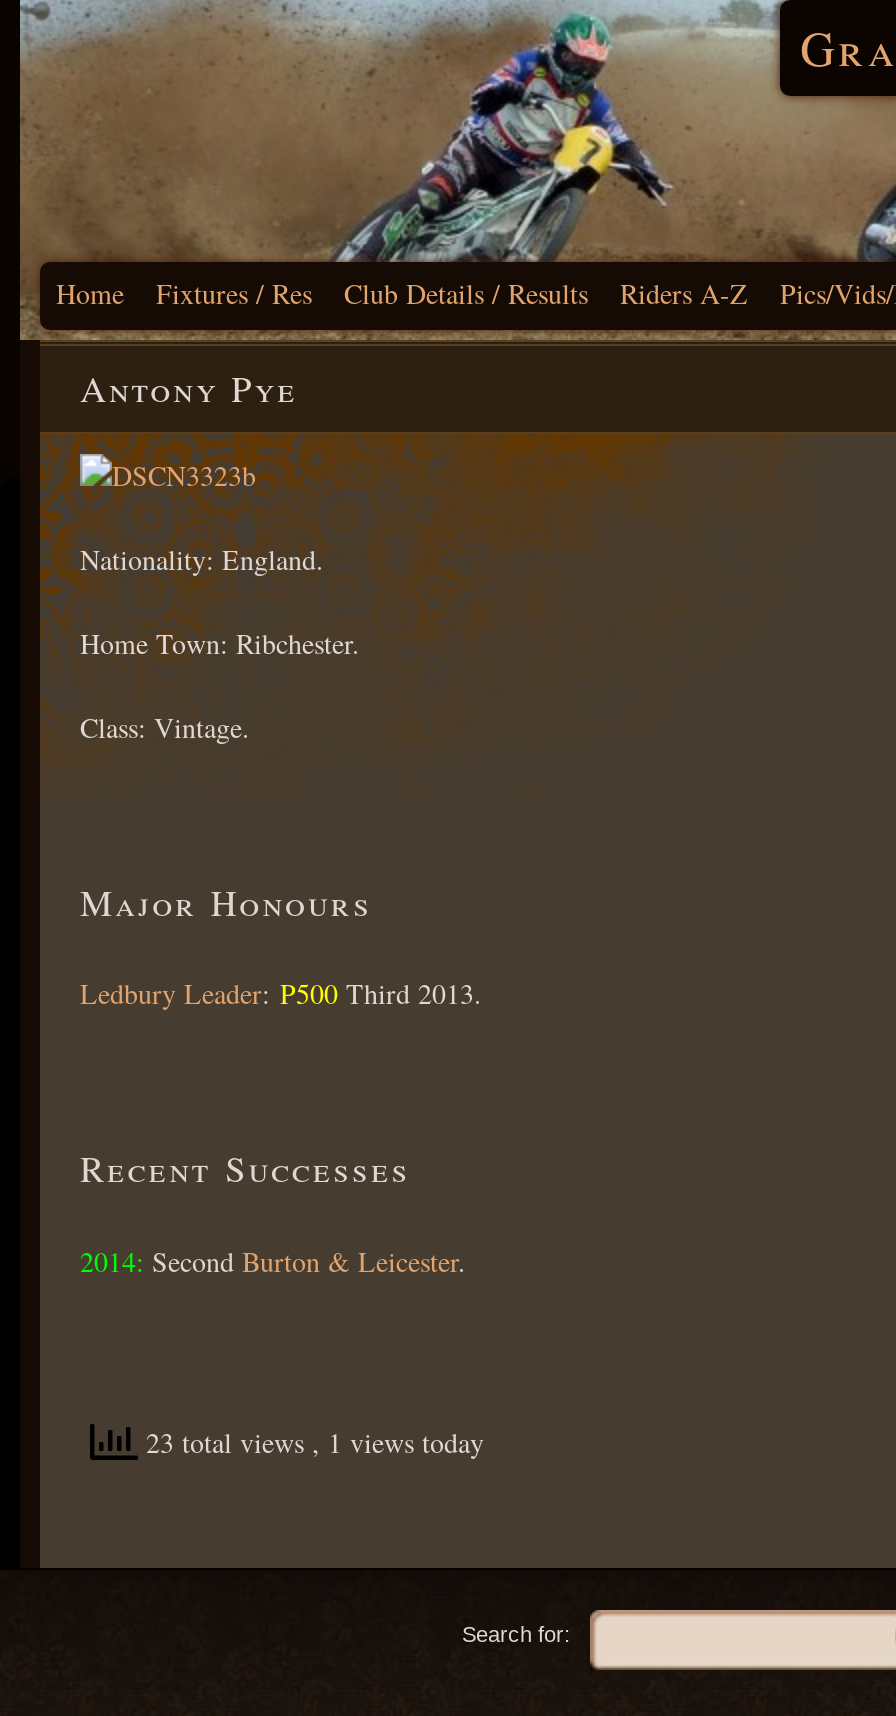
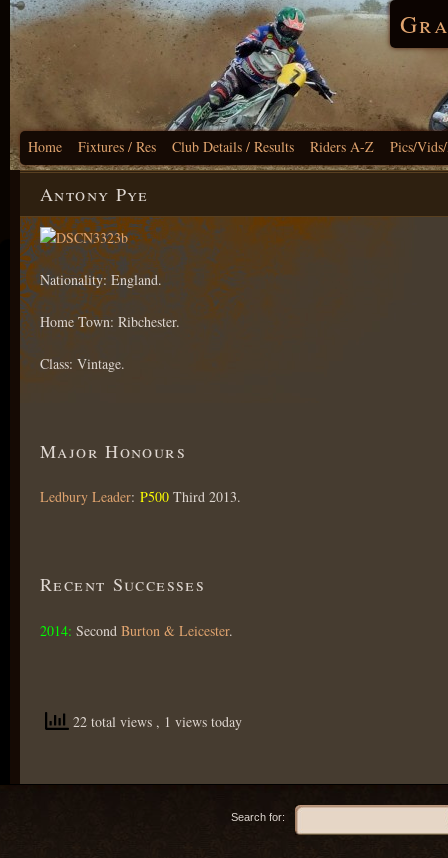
- 23 total views, 1 views today
+ 22 total views, 1 views today
